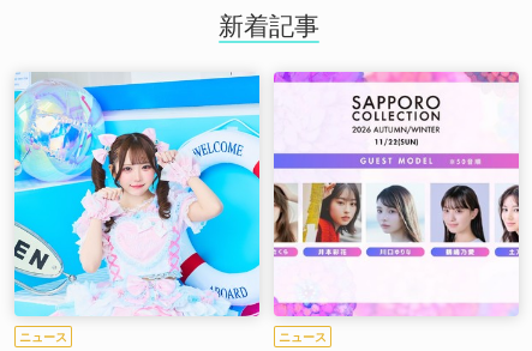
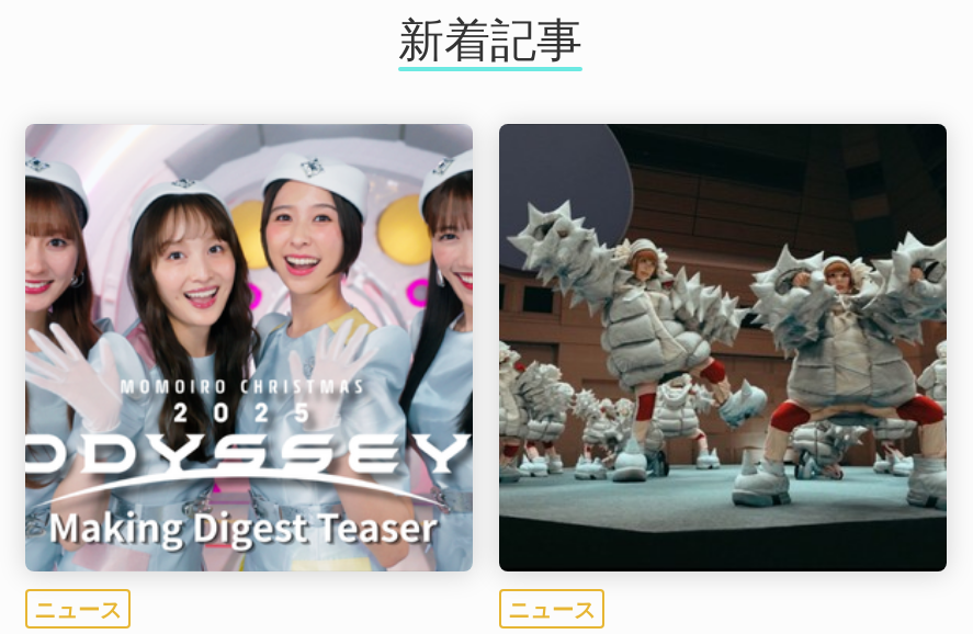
- [image]
+ [image]

- [image]
+ [image]
